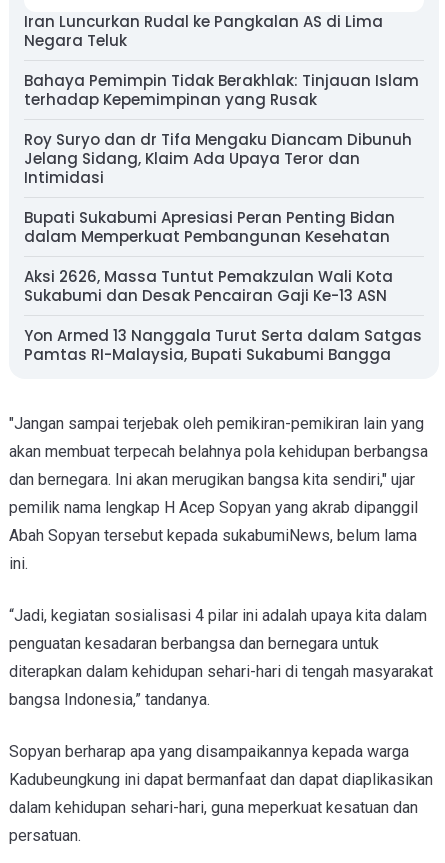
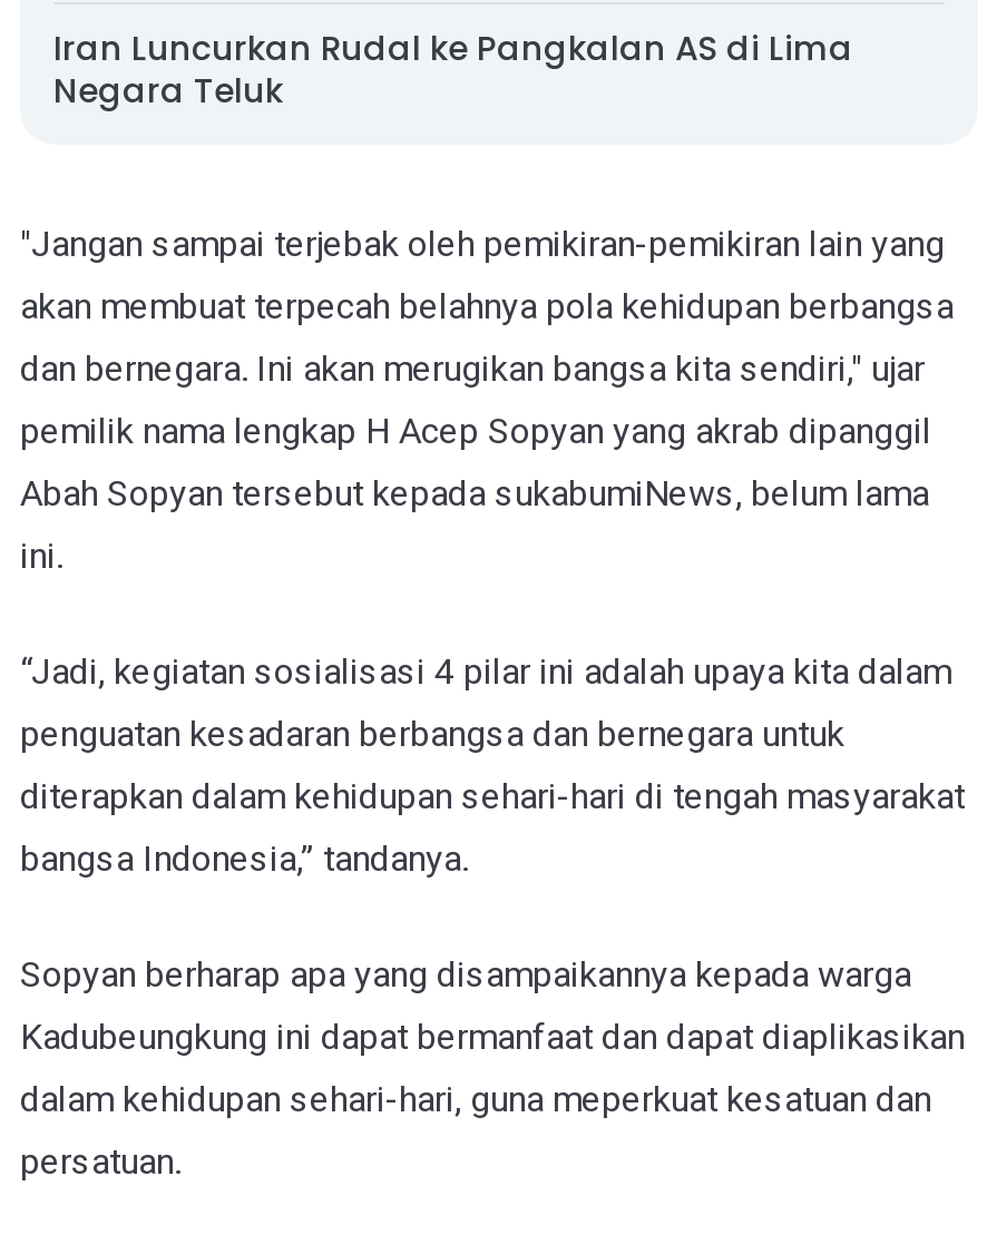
- Bahaya Pemimpin Tidak Berakhlak: Tinjauan Islam
- terhadap Kepemimpinan yang Rusak
- Roy Suryo dan dr Tifa Mengaku Diancam Dibunuh
- Jelang Sidang, Klaim Ada Upaya Teror dan
- Intimidasi
- Bupati Sukabumi Apresiasi Peran Penting Bidan
- dalam Memperkuat Pembangunan Kesehatan
- Aksi 2626, Massa Tuntut Pemakzulan Wali Kota
- Sukabumi dan Desak Pencairan Gaji Ke-13 ASN
- Yon Armed 13 Nanggala Turut Serta dalam Satgas
- Pamtas RI-Malaysia, Bupati Sukabumi Bangga
